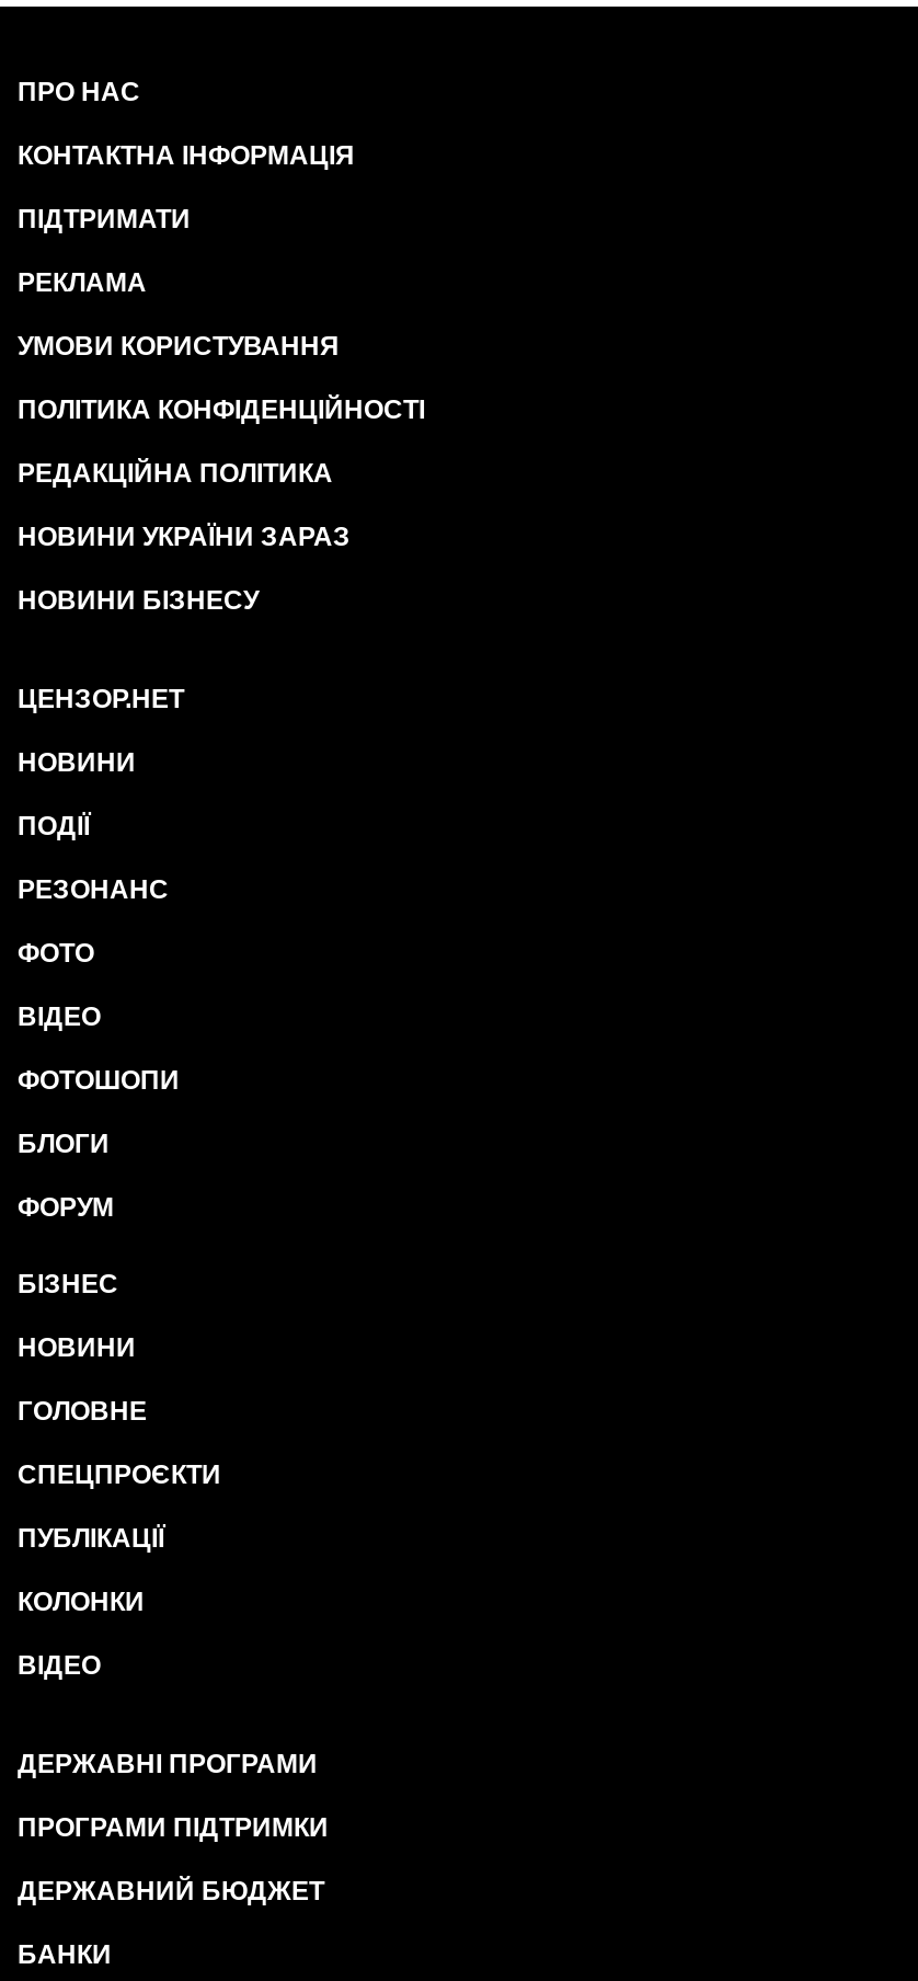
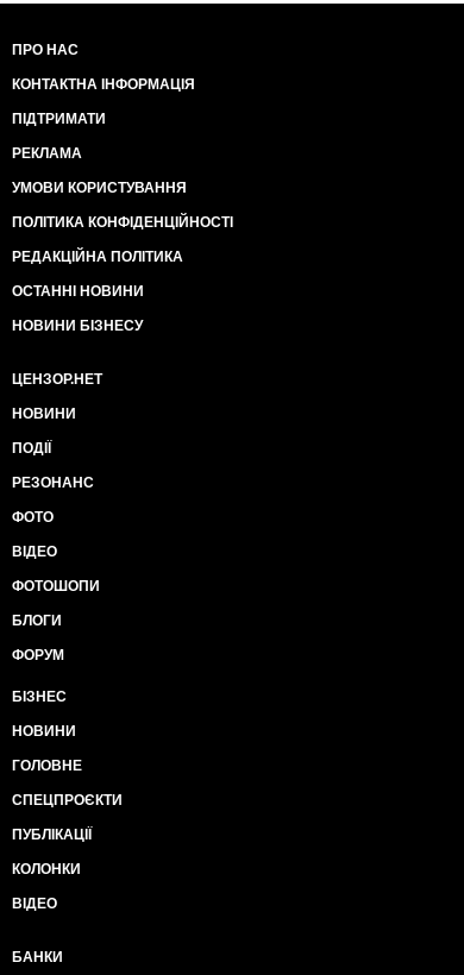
- НОВИНИ УКРАЇНИ ЗАРАЗ
+ ОСТАННІ НОВИНИ

- ДЕРЖАВНІ ПРОГРАМИ
- ПРОГРАМИ ПІДТРИМКИ
- ДЕРЖАВНИЙ БЮДЖЕТ
